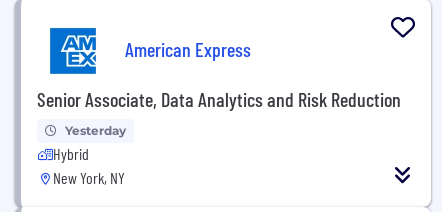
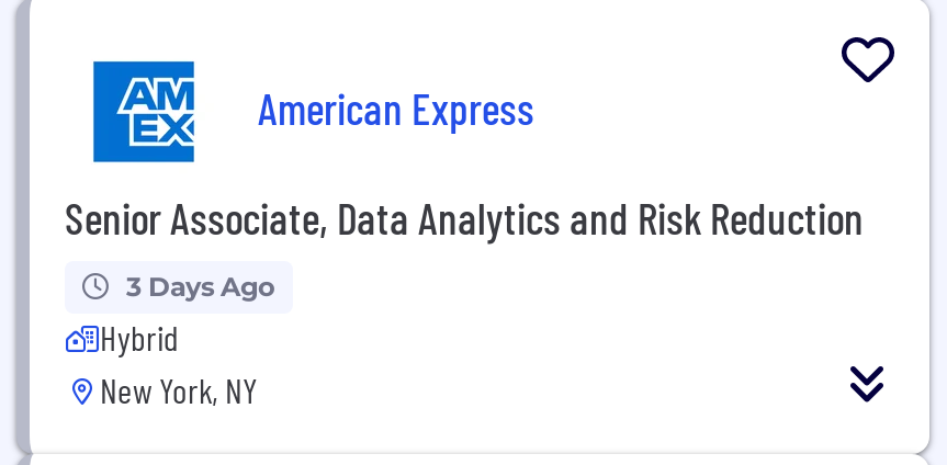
- Yesterday
+ 3 Days Ago
